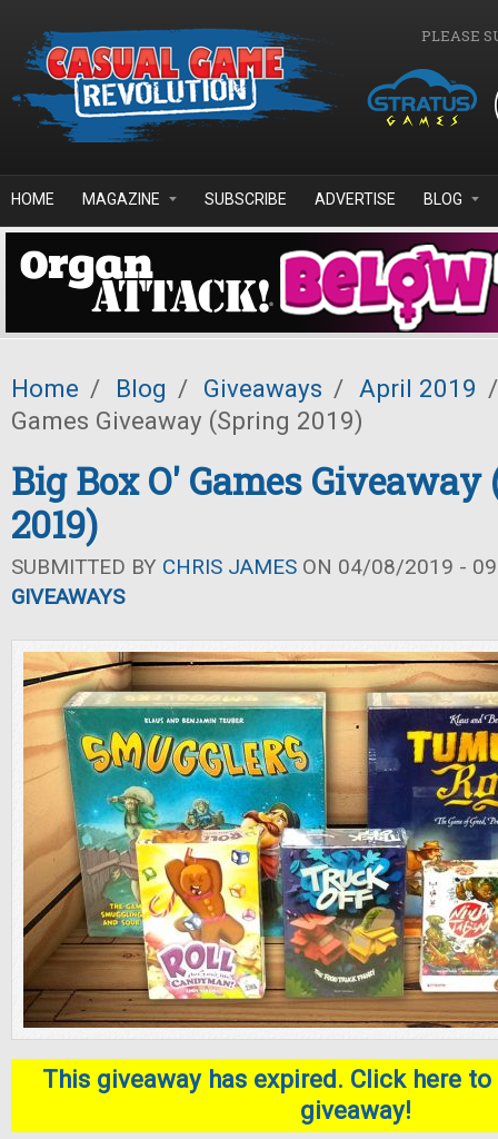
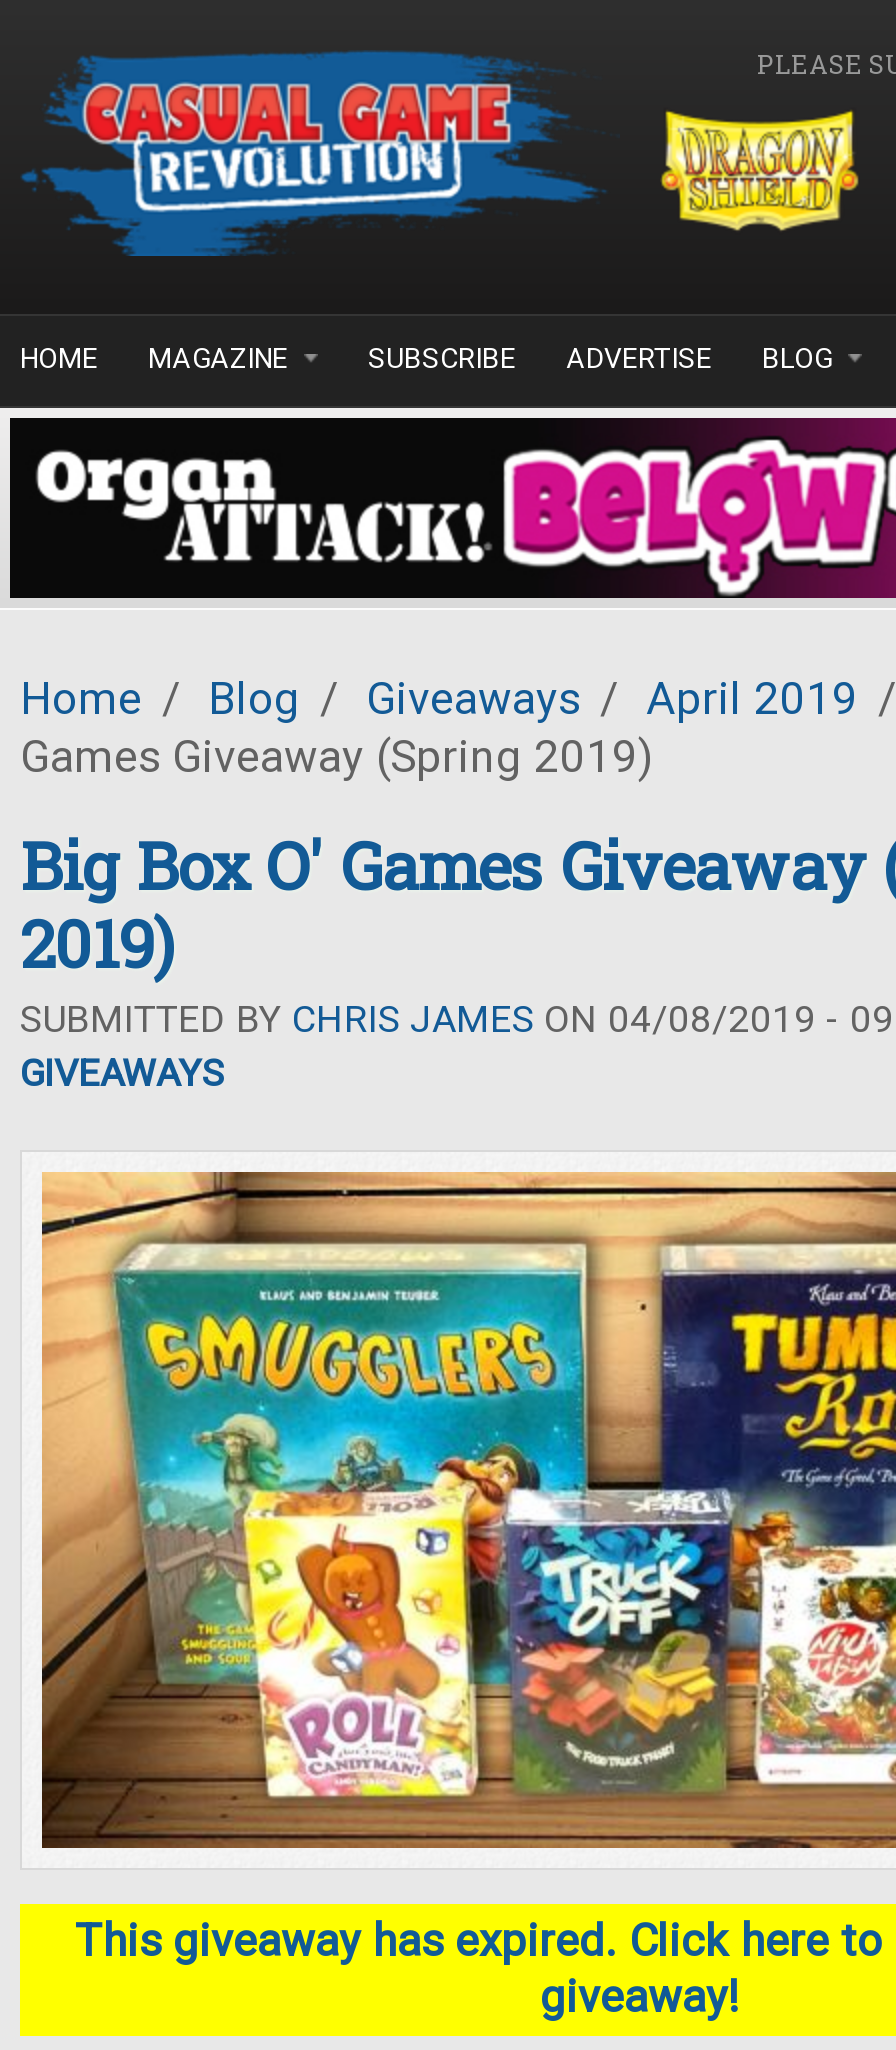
- [image]
+ [image]
